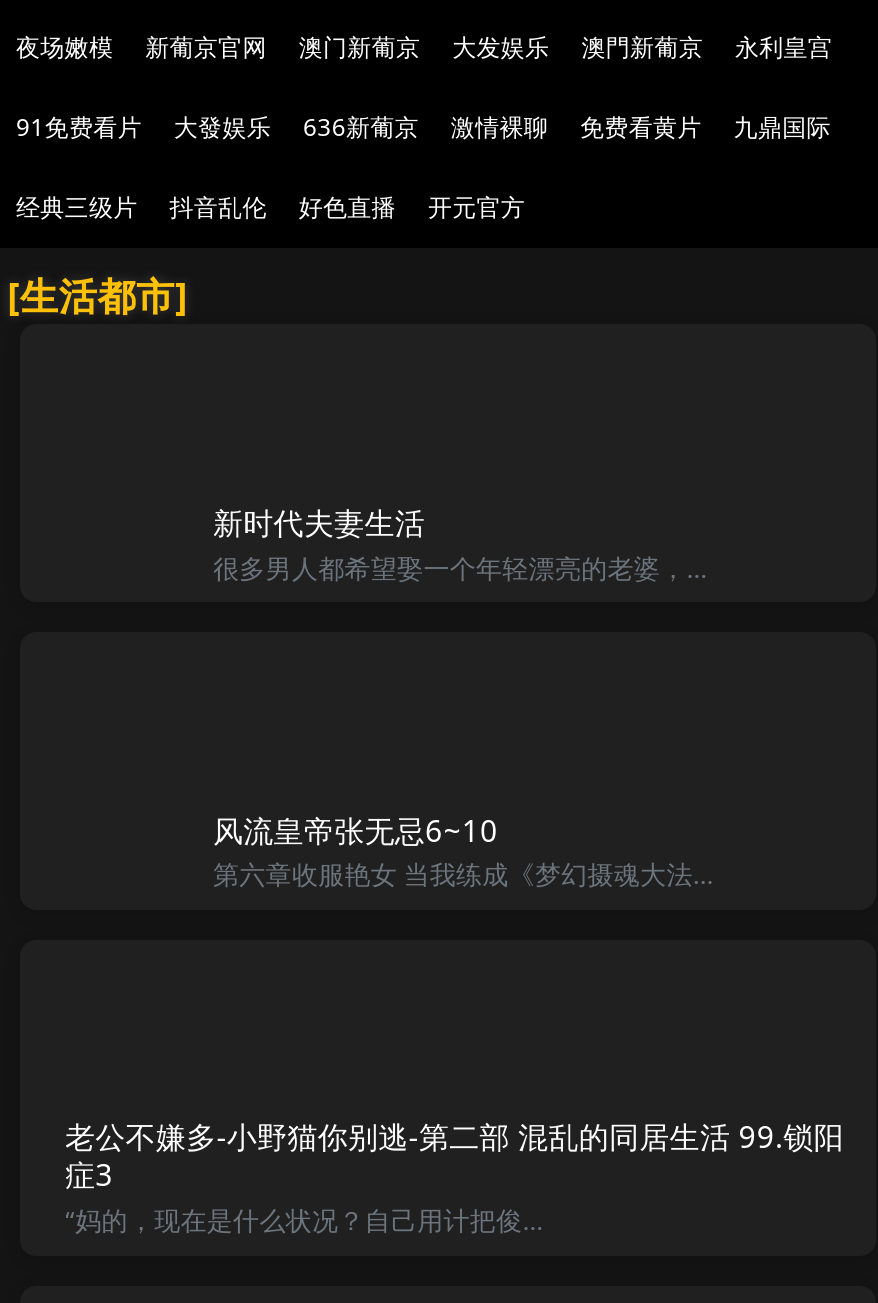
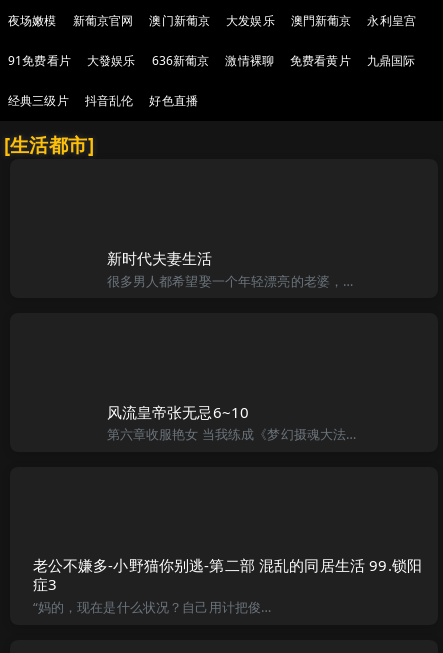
- 开元官方
